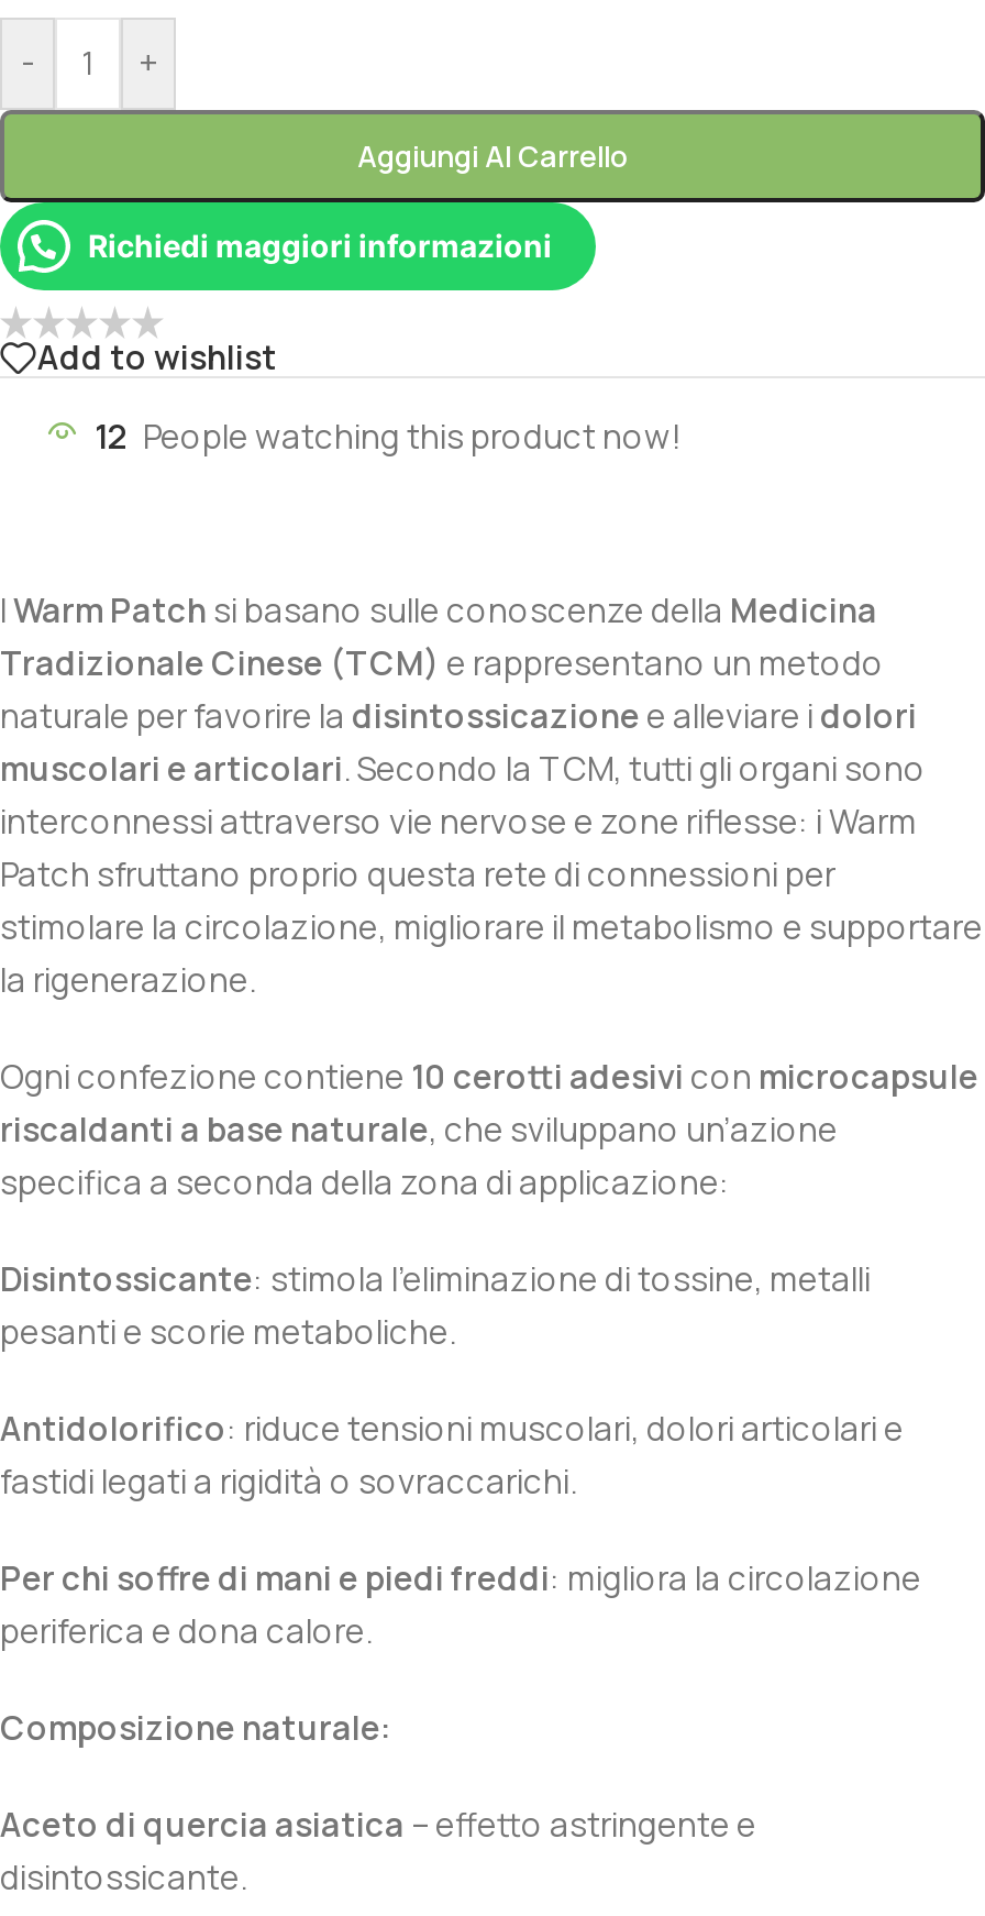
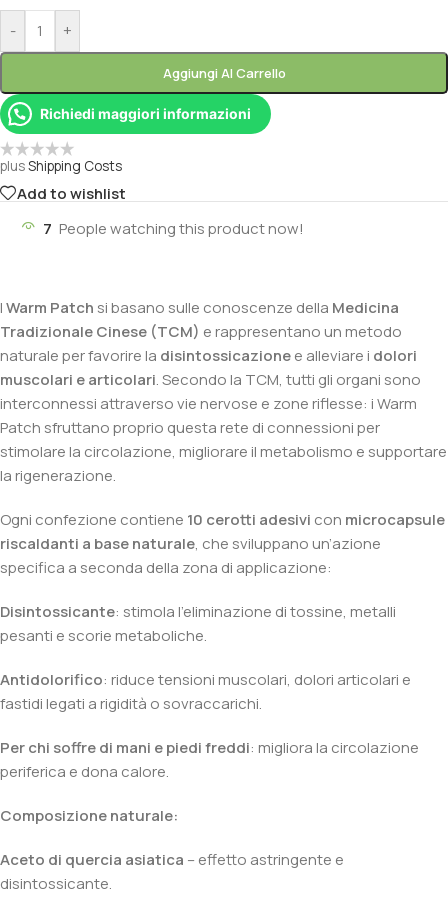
+ plus Shipping Costs

- 12 People watching this product now!
+ 7 People watching this product now!
